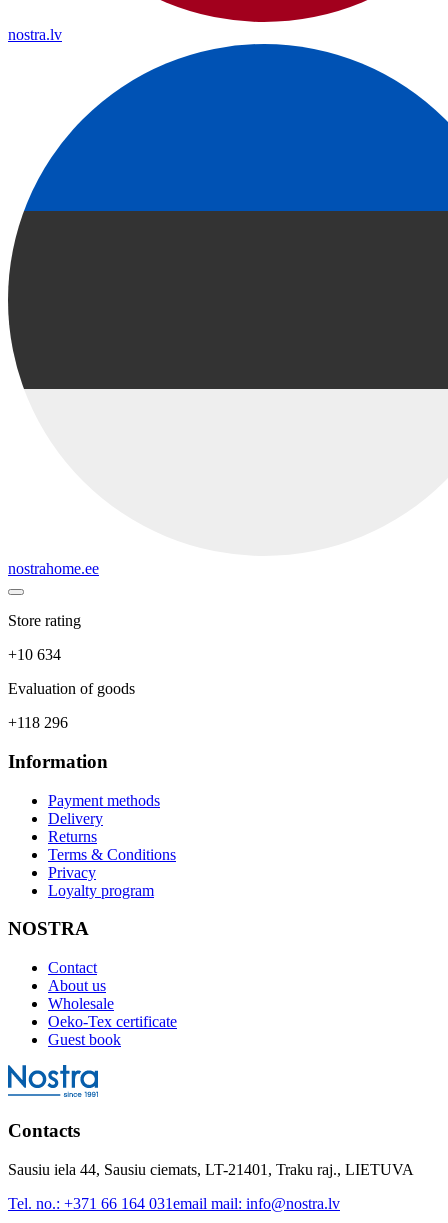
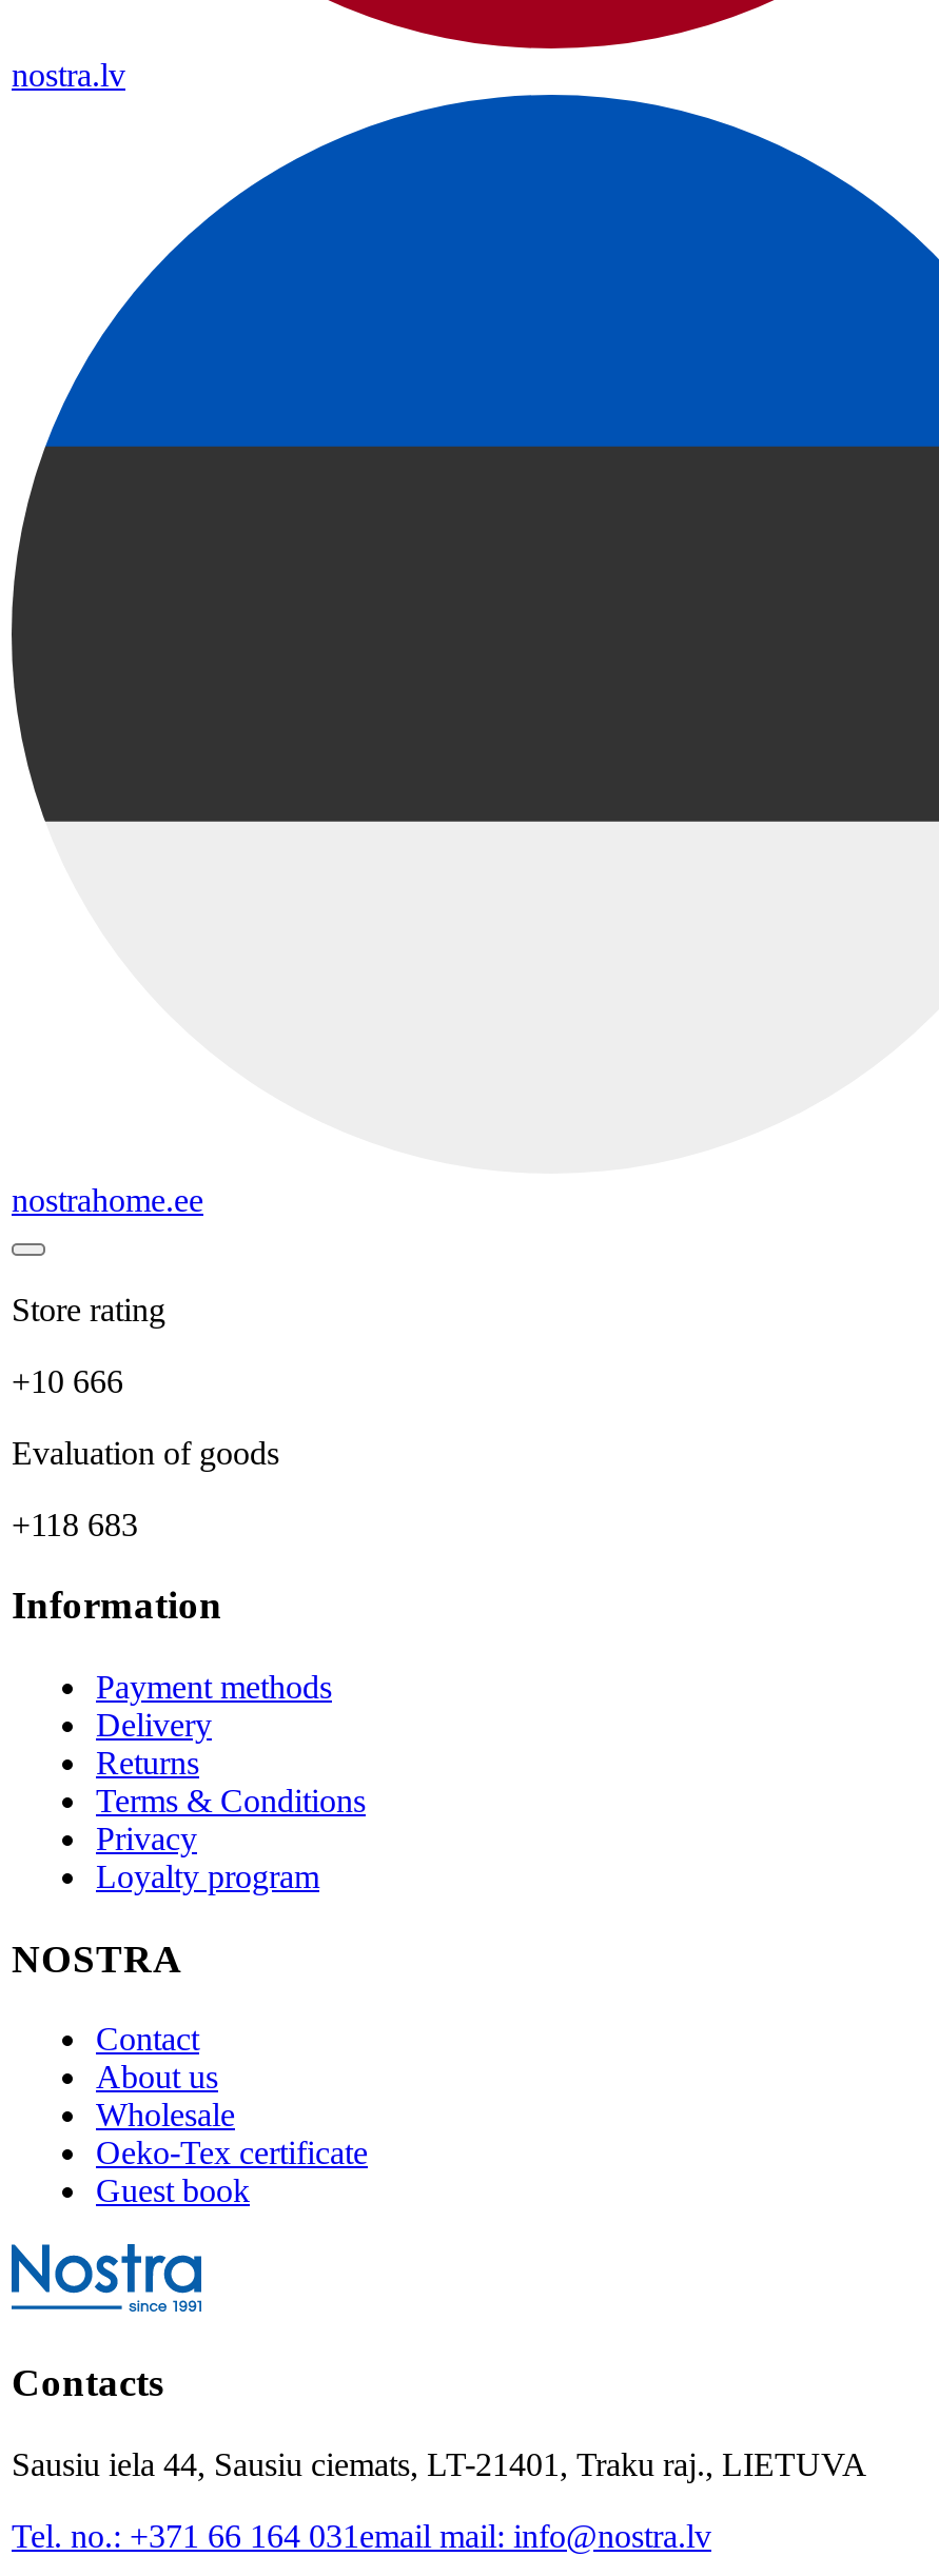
- +10 634
+ +10 666

- +118 296
+ +118 683
